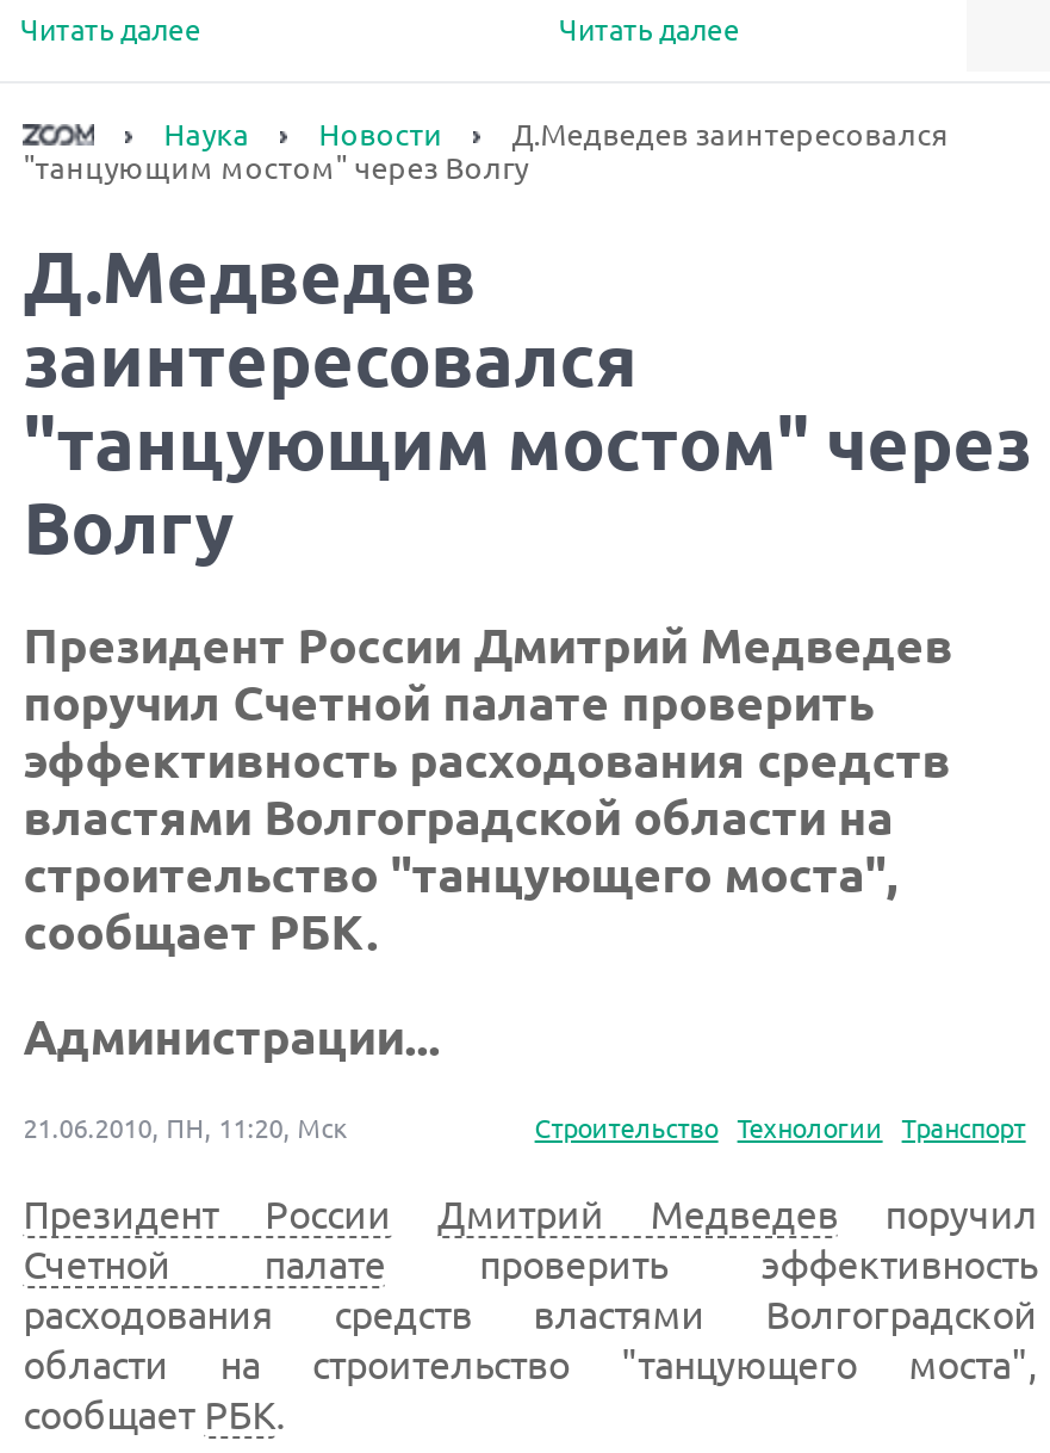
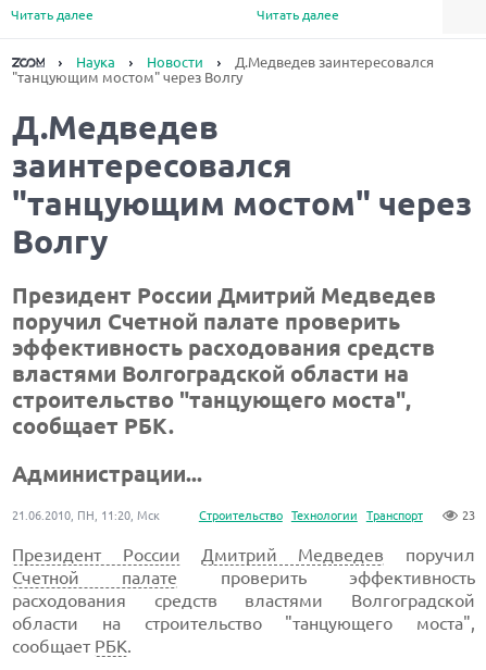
+ 23
